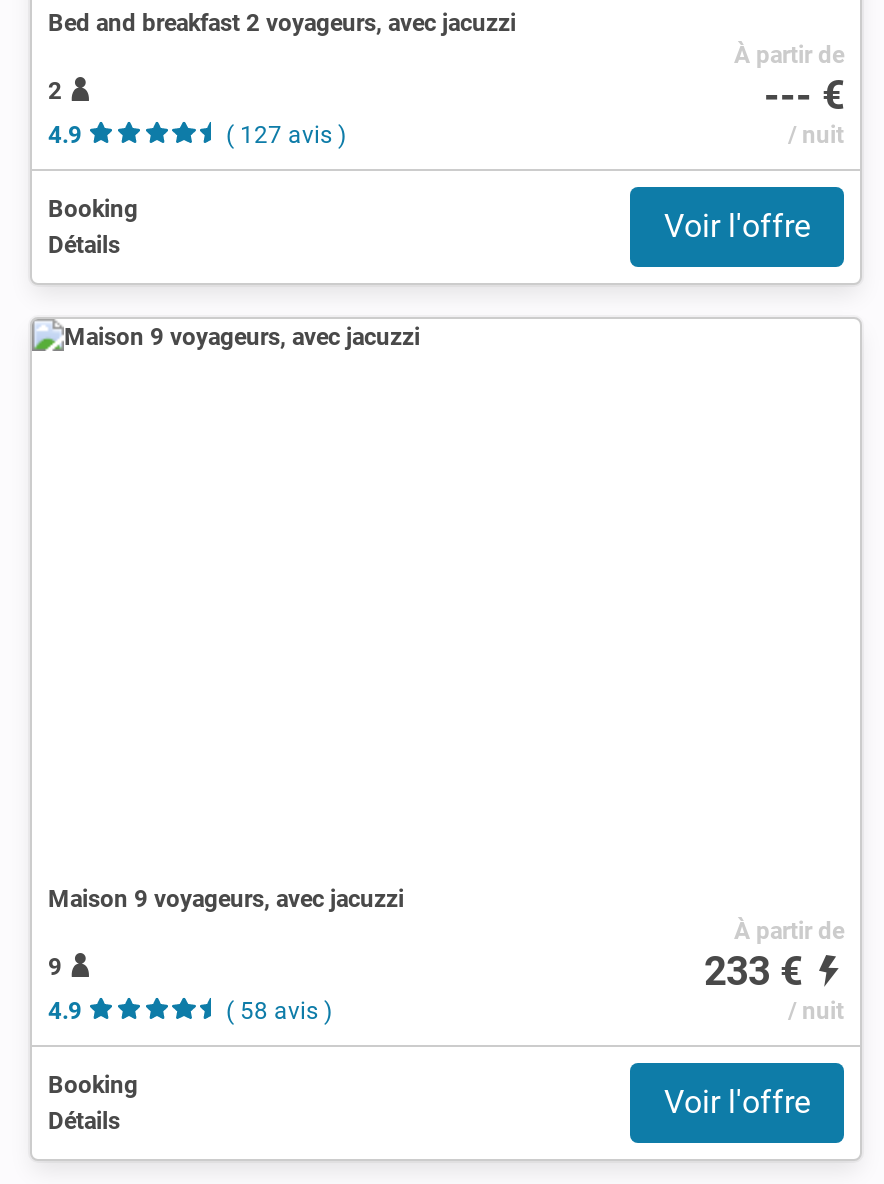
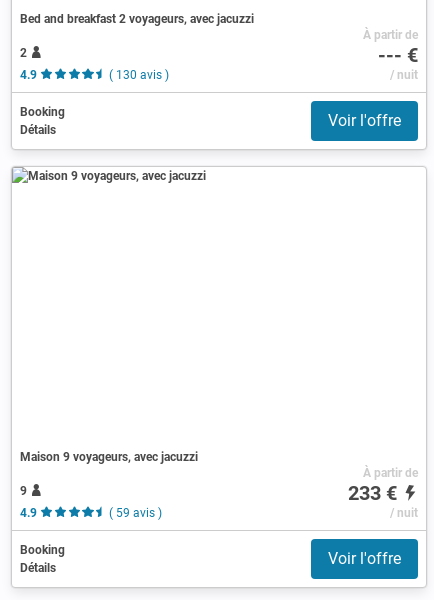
- ( 127 avis )
+ ( 130 avis )

- ( 58 avis )
+ ( 59 avis )
